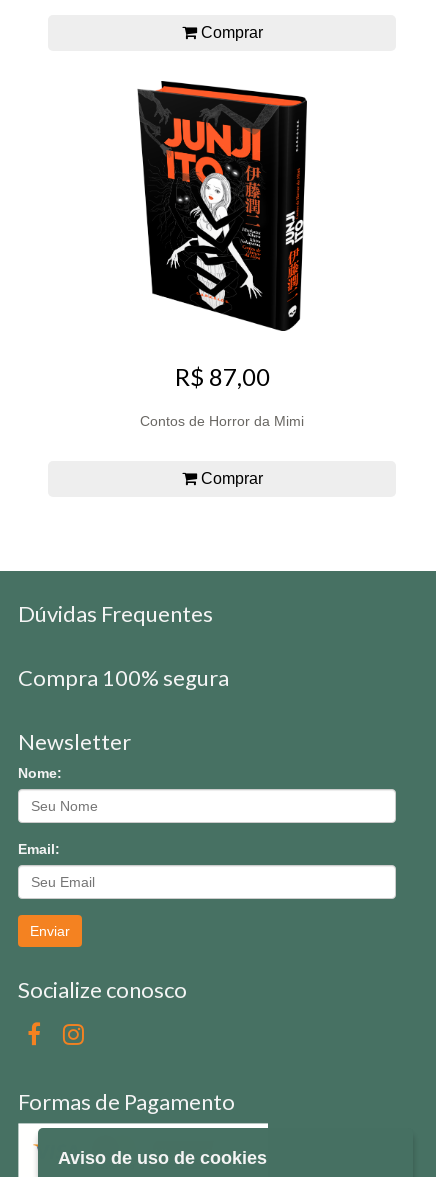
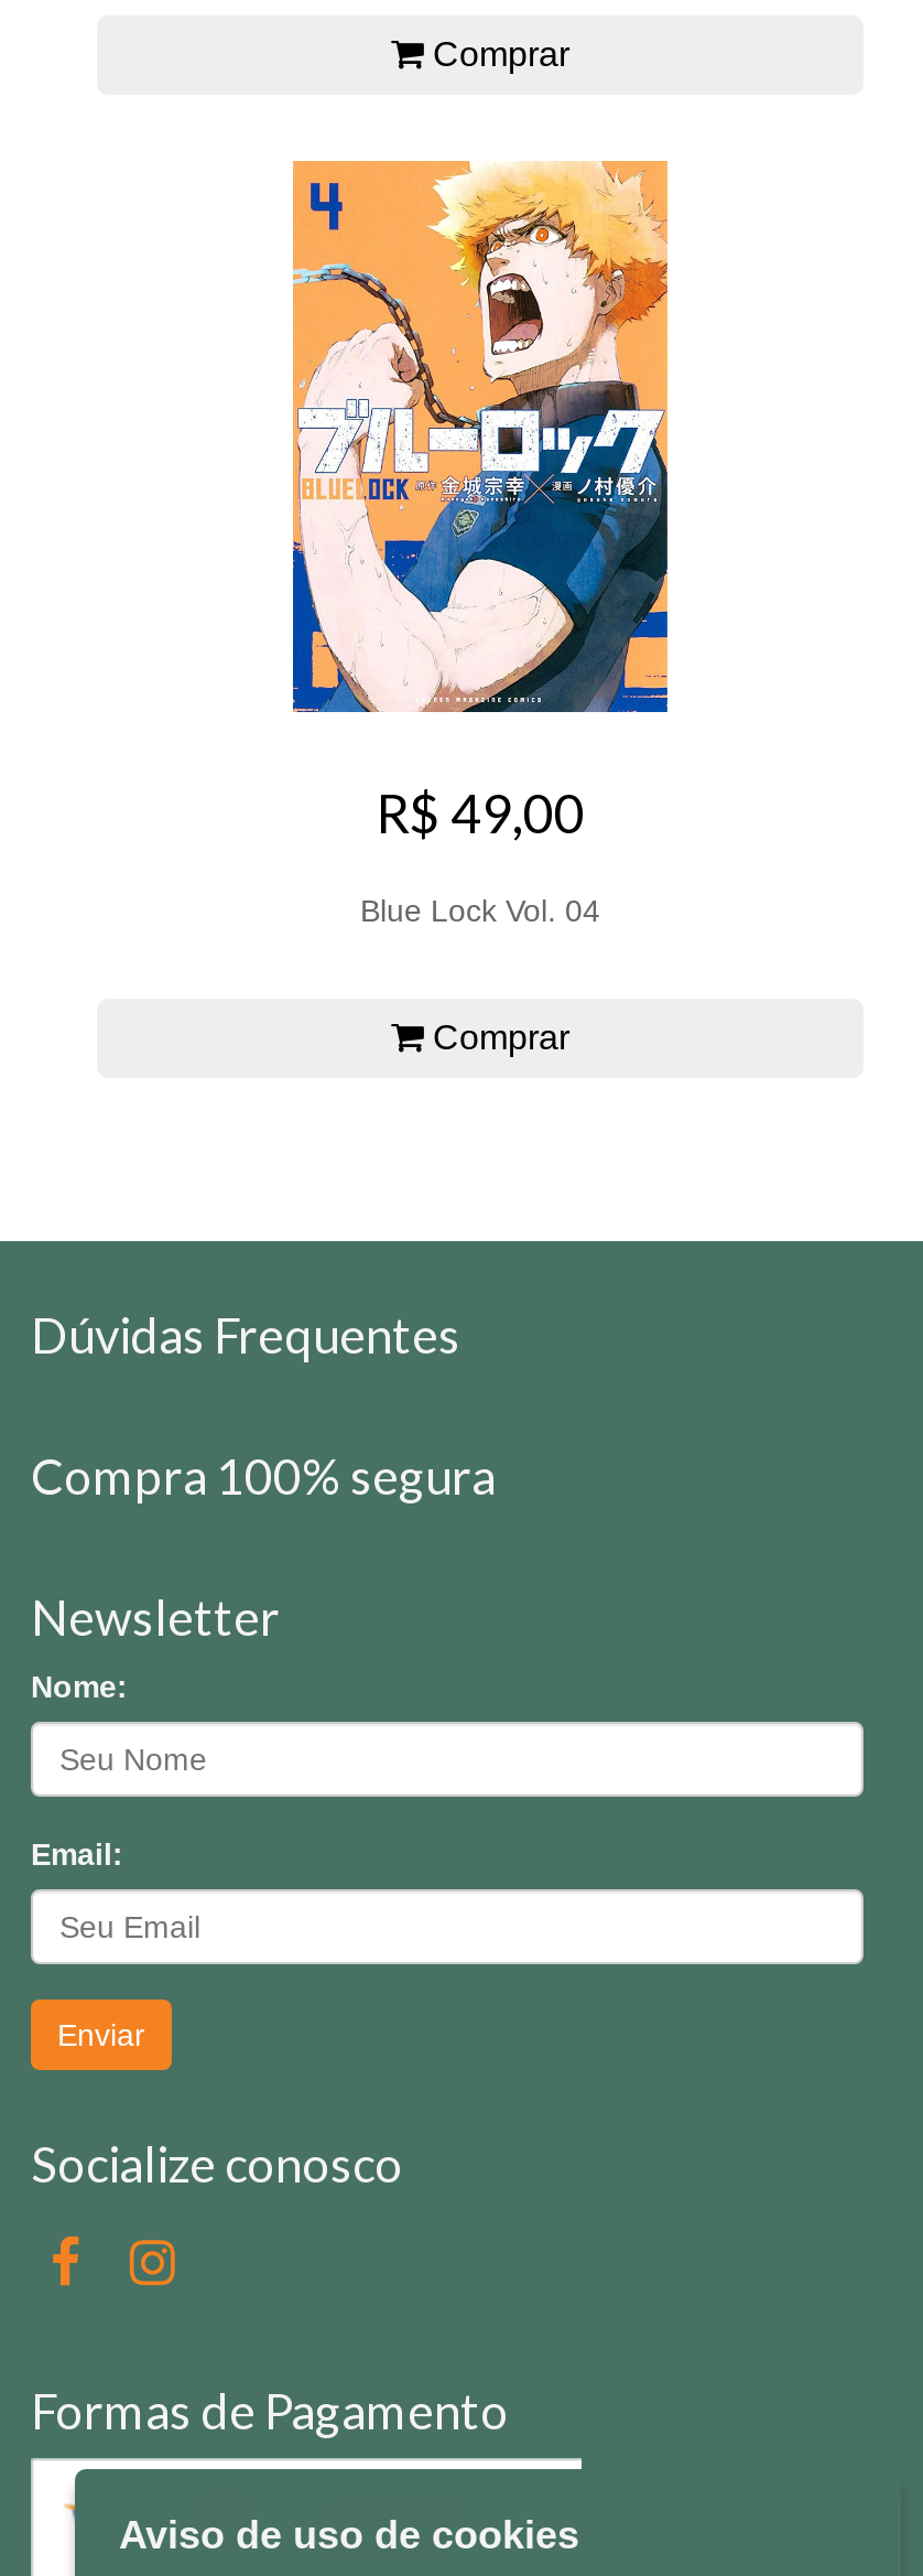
- [image]
- R$ 87,00
+ [image]
+ R$ 49,00

- Contos de Horror da Mimi
+ Blue Lock Vol. 04
